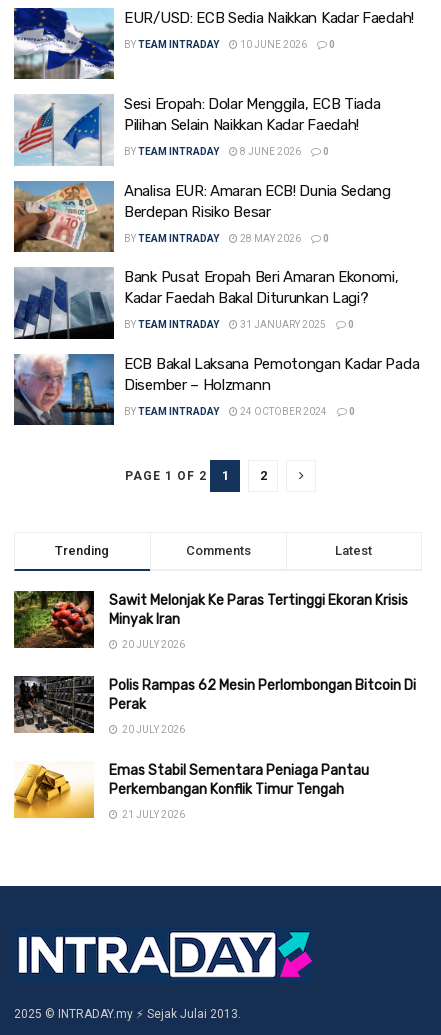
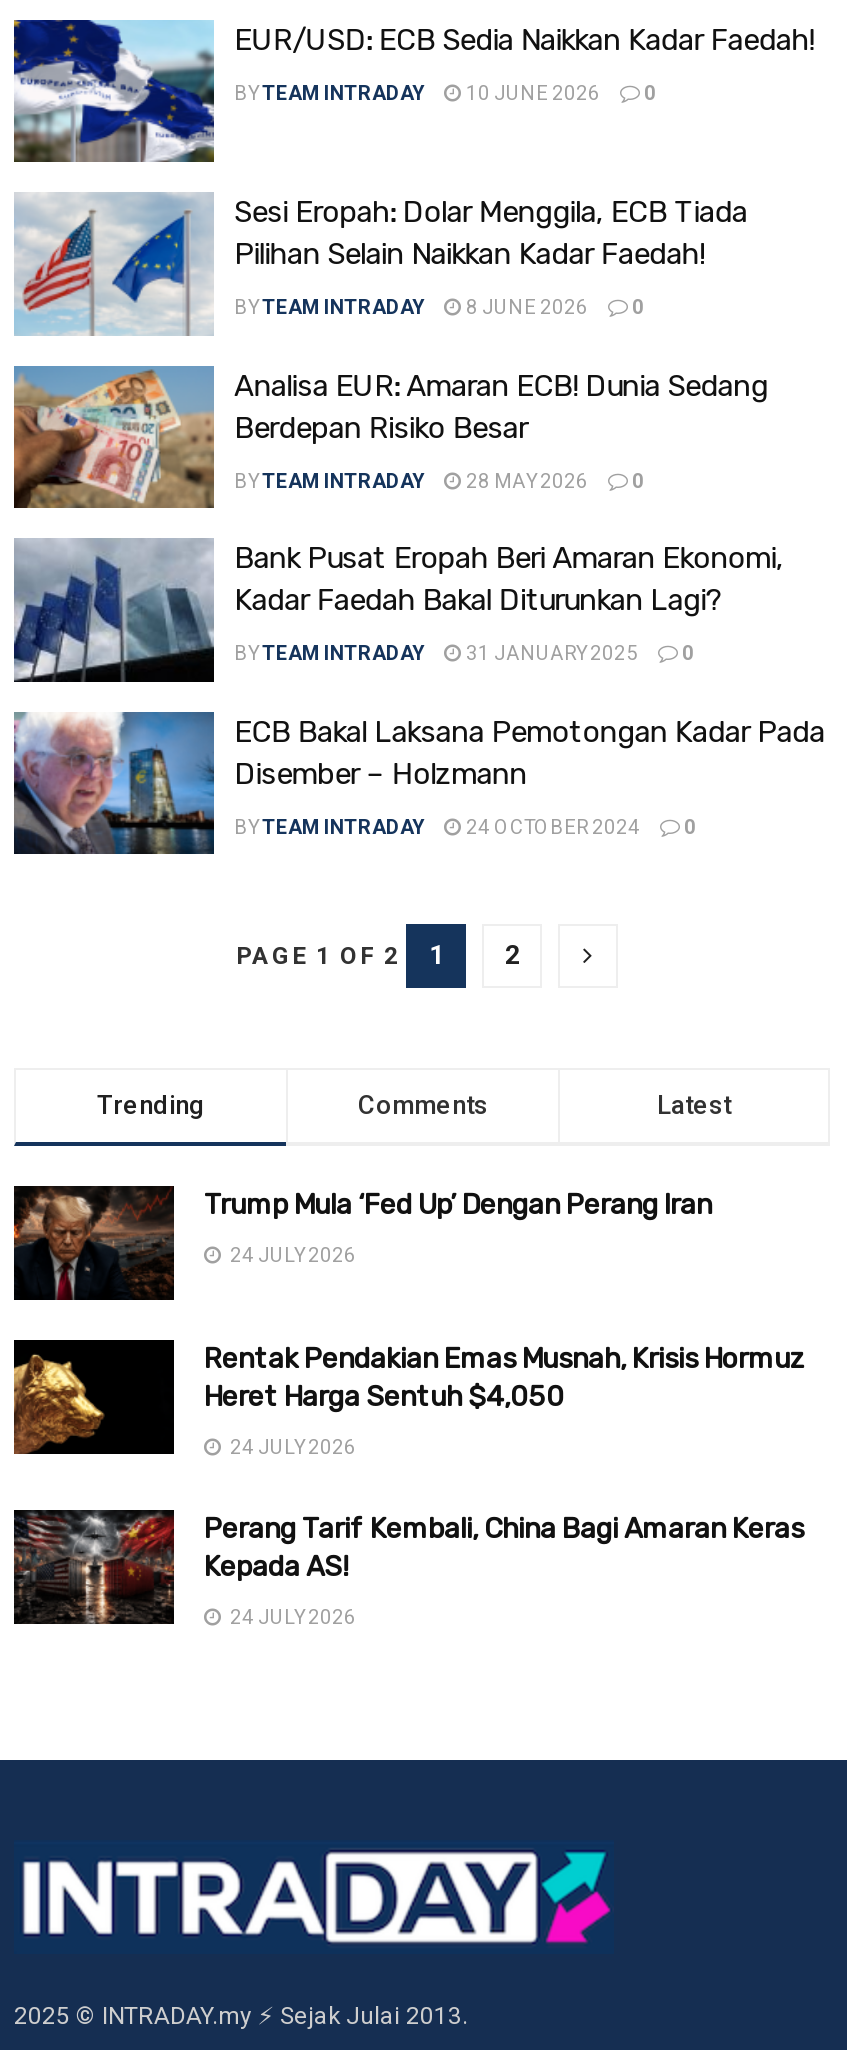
- [image]
- Sawit Melonjak Ke Paras Tertinggi Ekoran Krisis
- Minyak Iran
+ [image]
+ Trump Mula ‘Fed Up’ Dengan Perang Iran

- 20 JULY 2026
+ 24 JULY 2026

- [image]
- Polis Rampas 62 Mesin Perlombongan Bitcoin Di
- Perak
+ [image]
+ Rentak Pendakian Emas Musnah, Krisis Hormuz
+ Heret Harga Sentuh $4,050

- 20 JULY 2026
+ 24 JULY 2026

- [image]
- Emas Stabil Sementara Peniaga Pantau
- Perkembangan Konflik Timur Tengah
+ [image]
+ Perang Tarif Kembali, China Bagi Amaran Keras
+ Kepada AS!

- 21 JULY 2026
+ 24 JULY 2026
